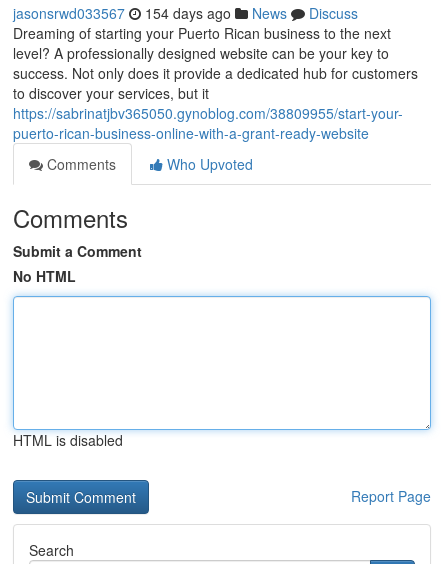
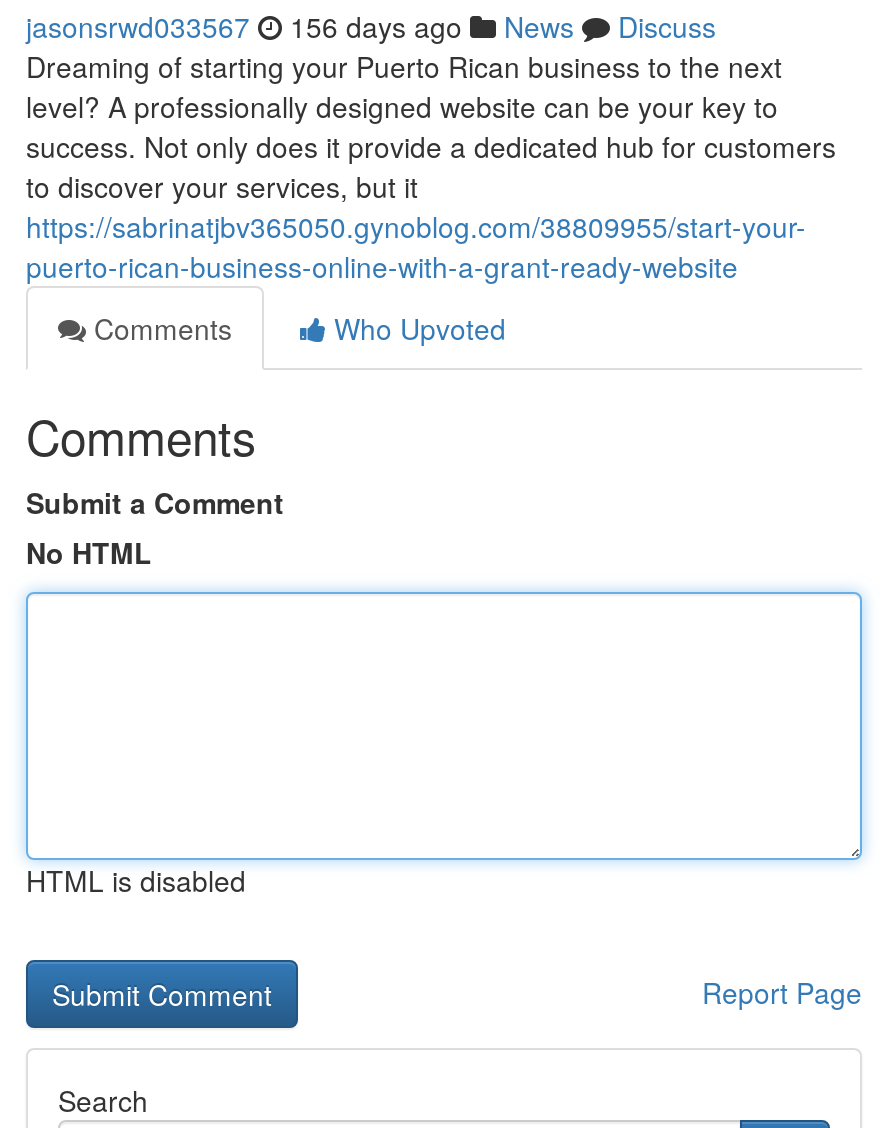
- jasonsrwd033567 154 days ago News Discuss
+ jasonsrwd033567 156 days ago News Discuss
